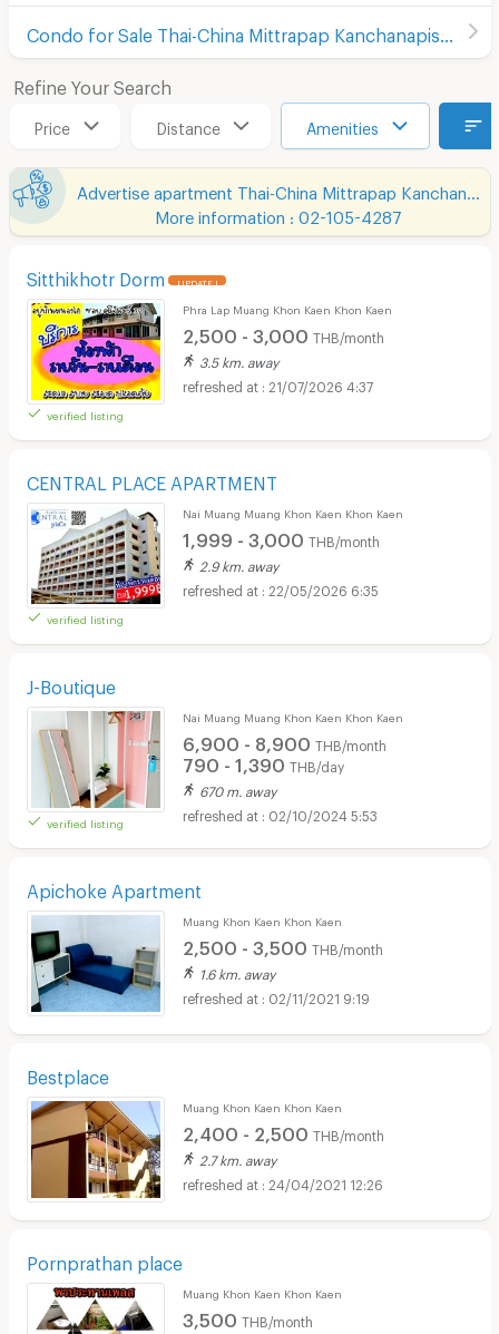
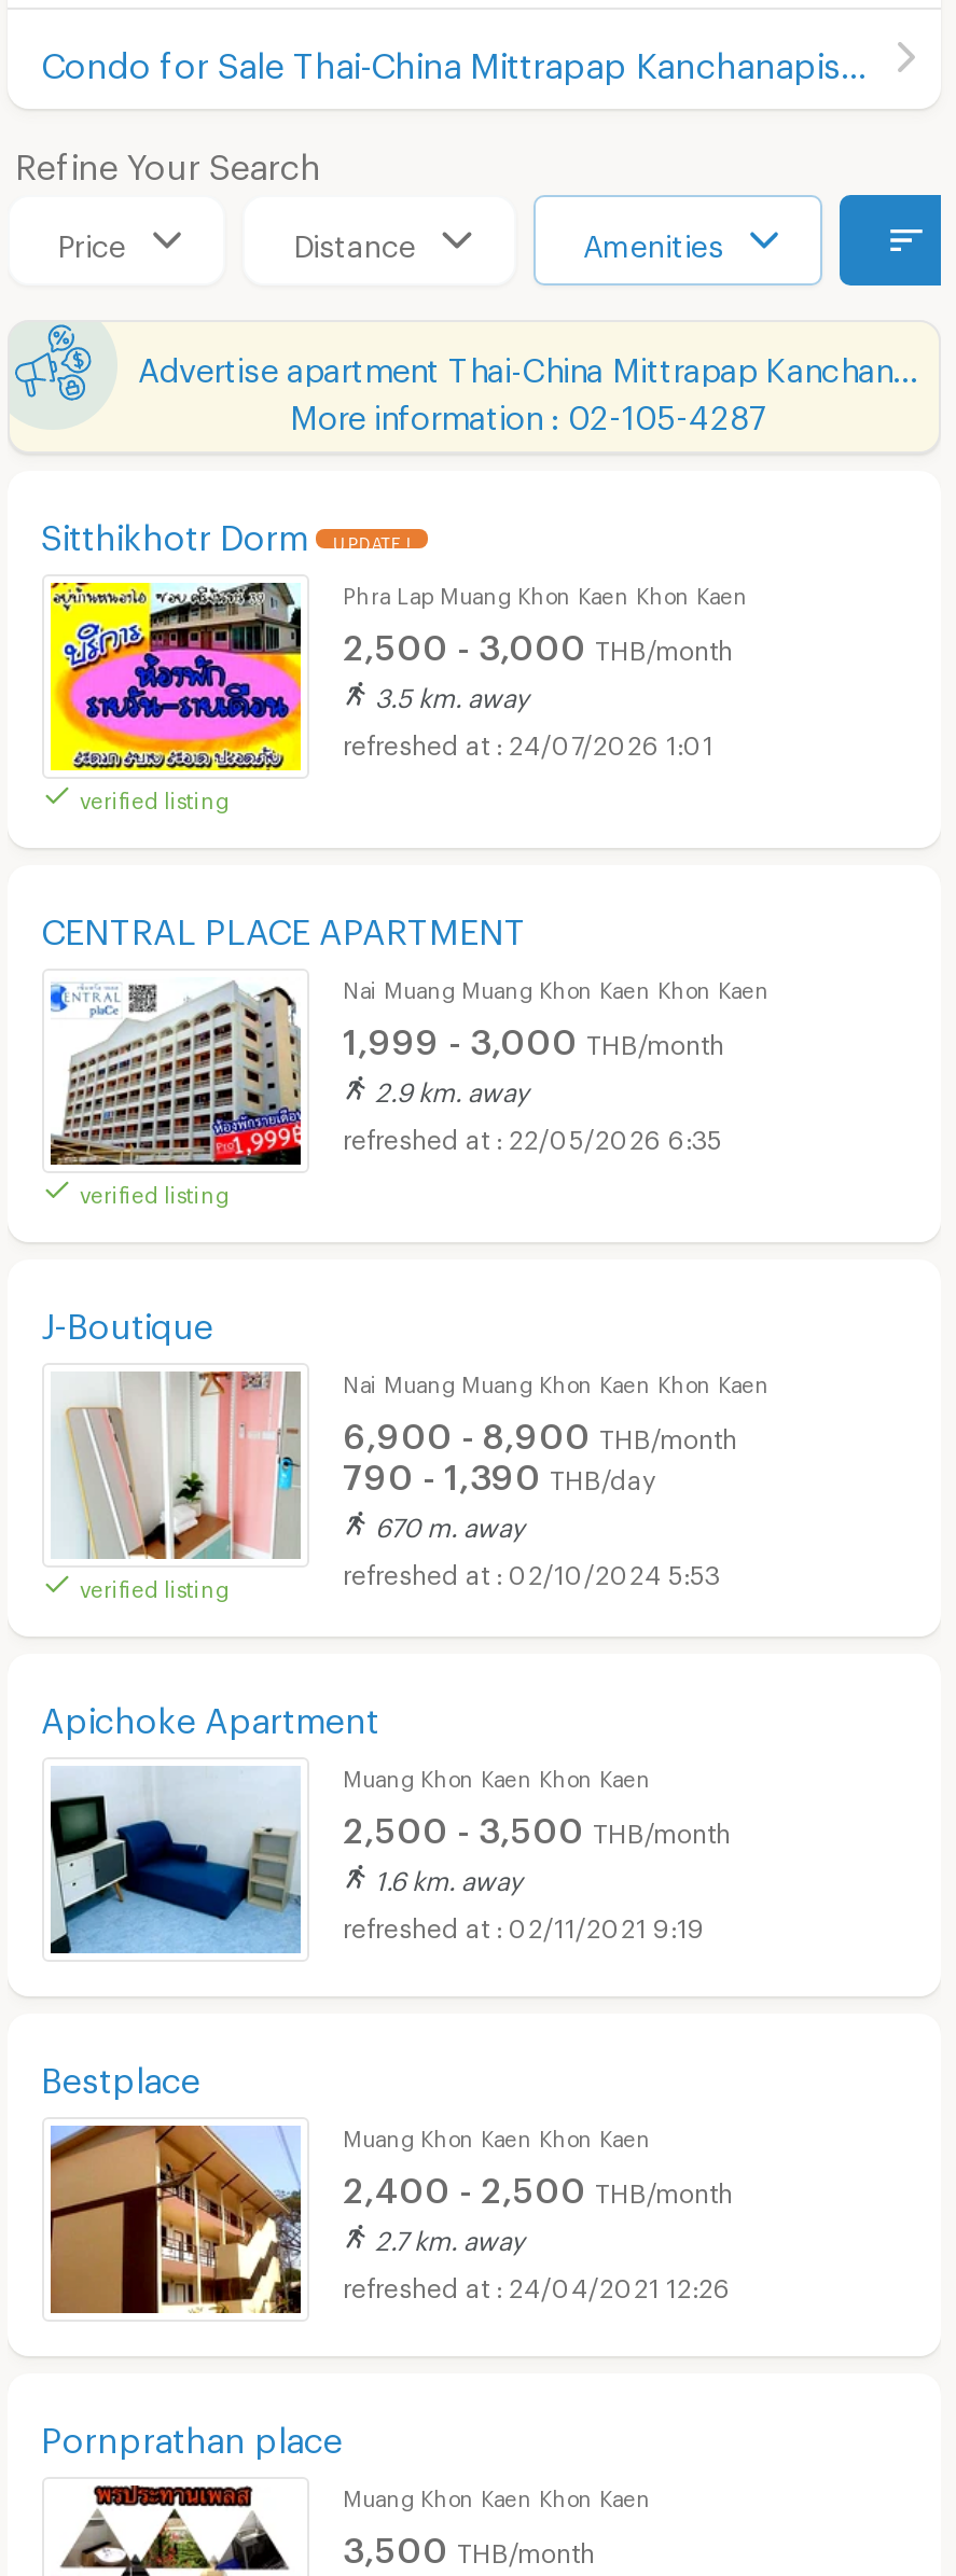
- 21/07/2026 4:37
+ 24/07/2026 1:01
